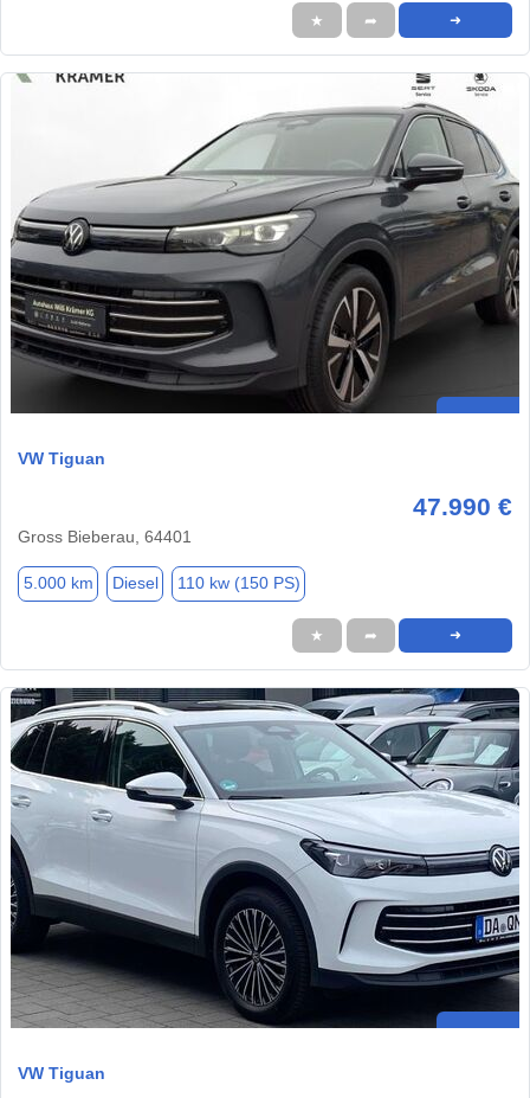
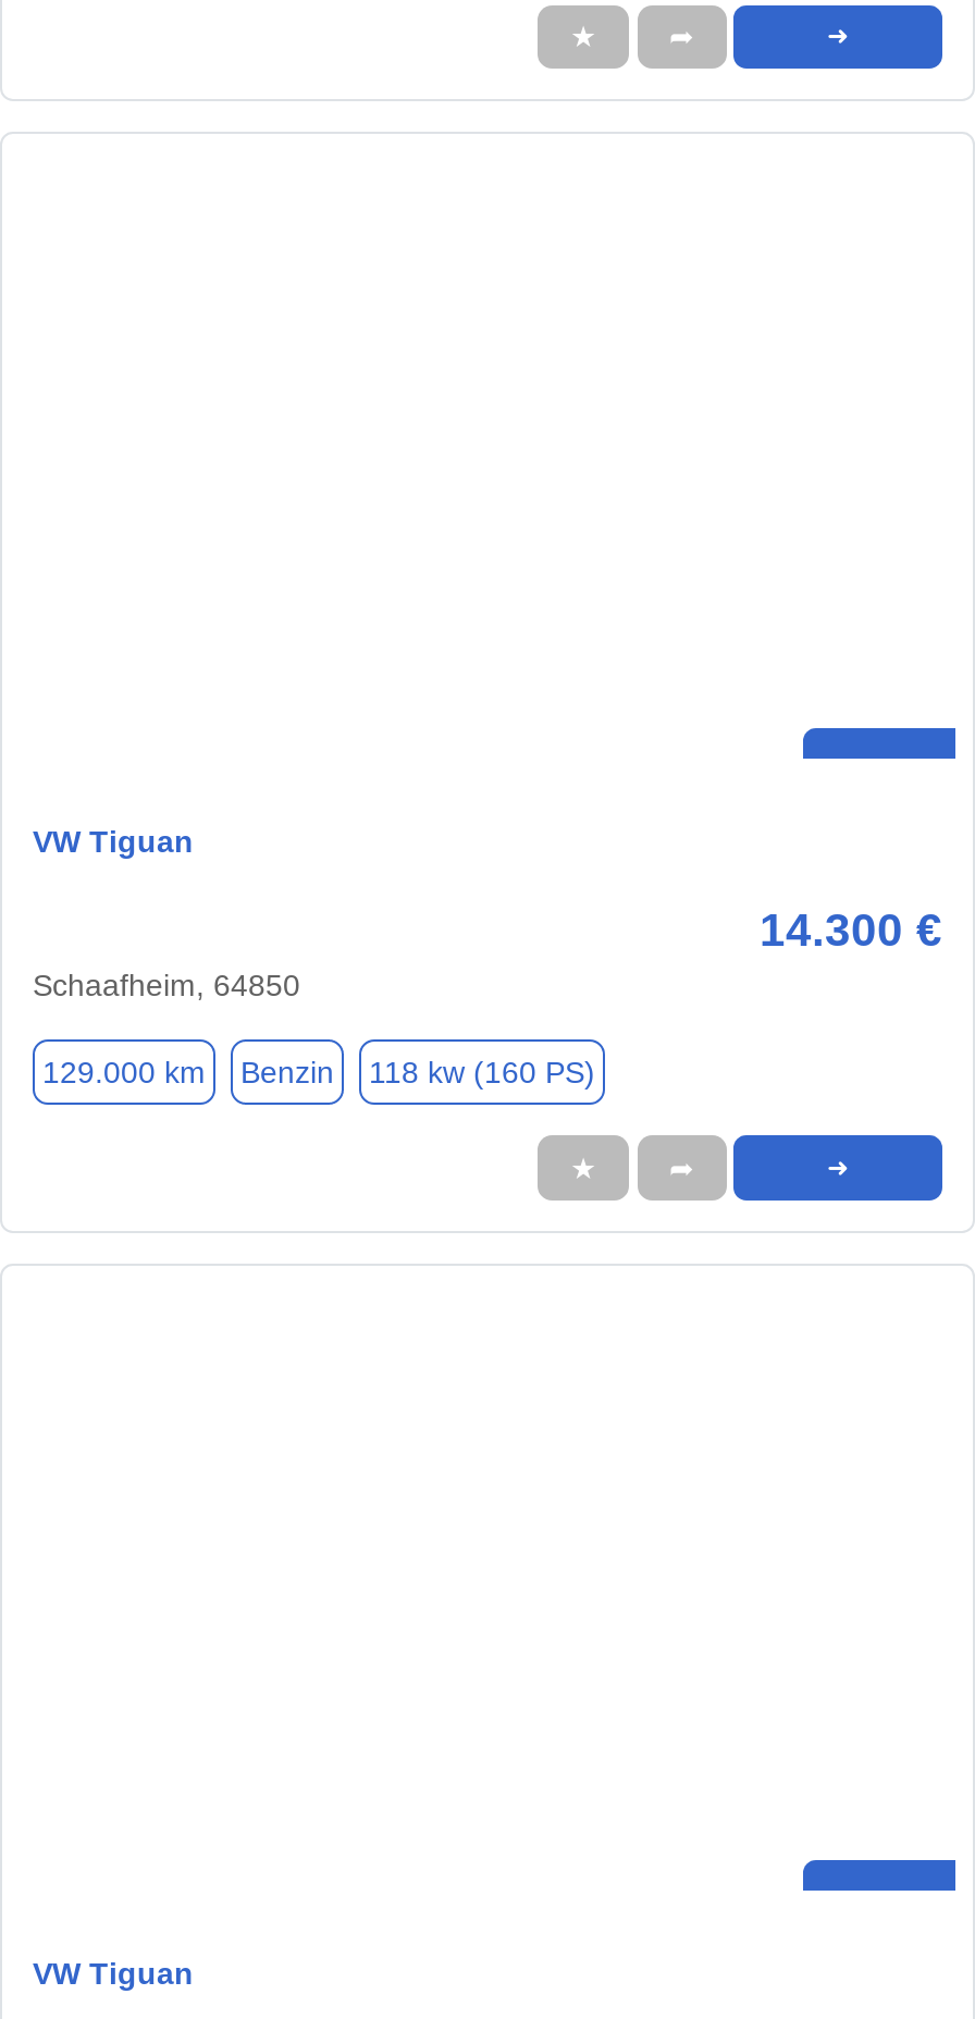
- [image]

- 47.990 €
- Gross Bieberau, 64401
+ 14.300 €
+ Schaafheim, 64850

- 5.000 km
- Diesel
- 110 kw (150 PS)
+ 129.000 km
+ Benzin
+ 118 kw (160 PS)

- [image]
